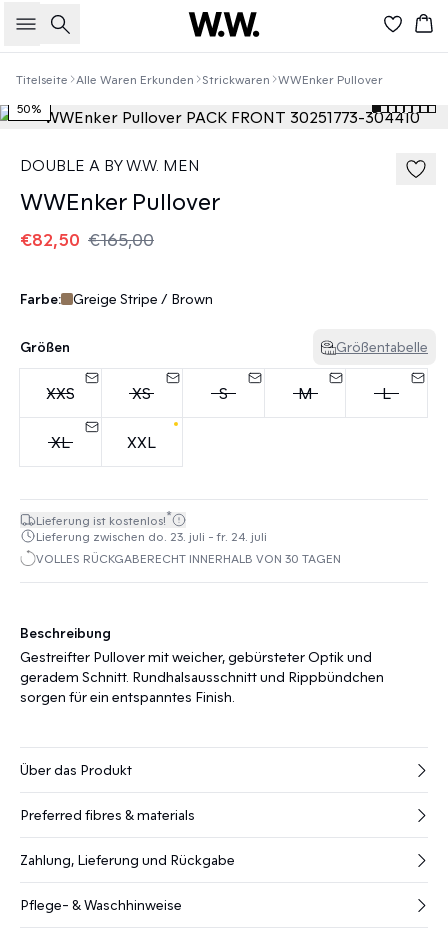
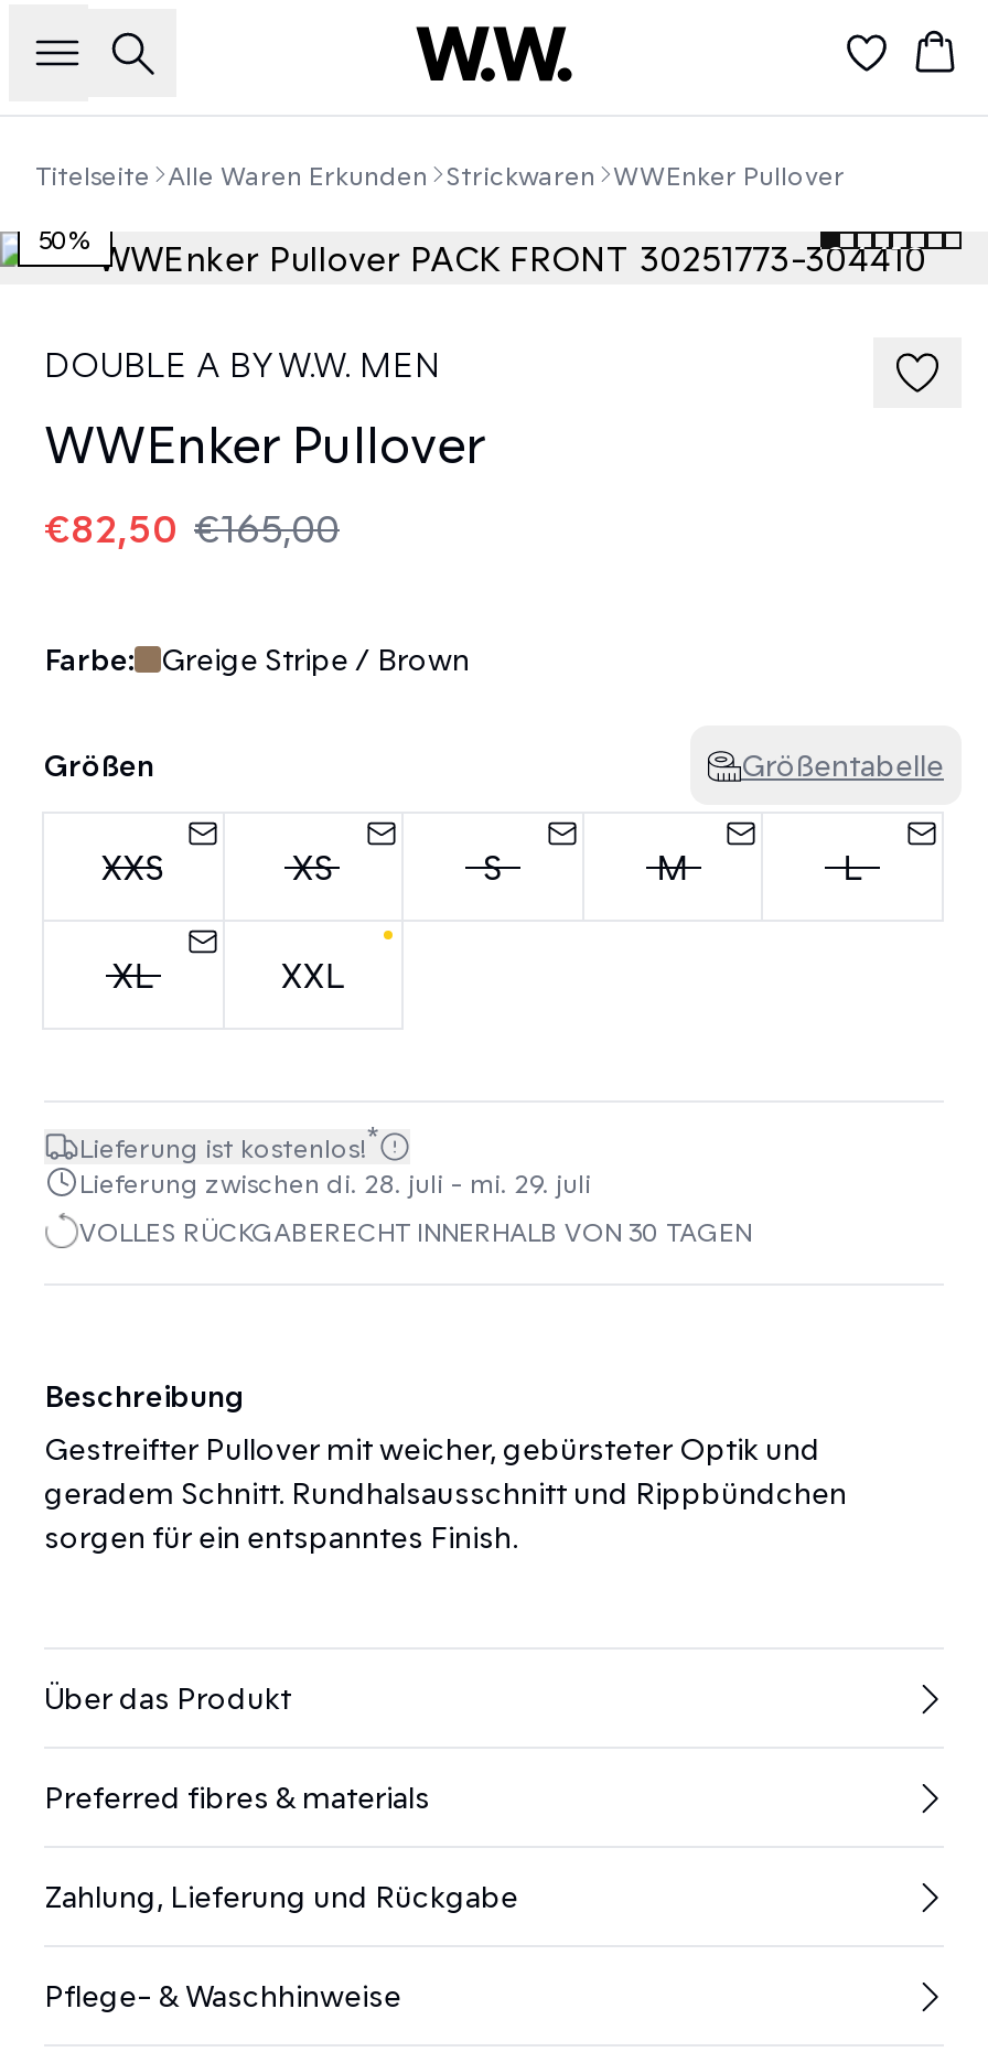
- Lieferung zwischen do. 23. juli - fr. 24. juli
+ Lieferung zwischen di. 28. juli - mi. 29. juli
